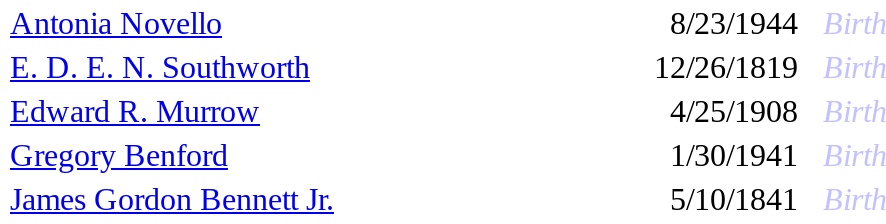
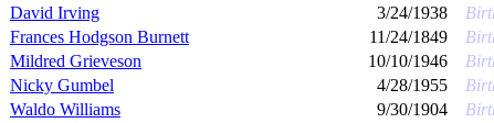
- Antonia Novello
- 8/23/1944
+ David Irving
+ 3/24/1938

- E. D. E. N. Southworth
- 12/26/1819
+ Frances Hodgson Burnett
+ 11/24/1849

- Edward R. Murrow
- 4/25/1908
+ Mildred Grieveson
+ 10/10/1946

- Gregory Benford
- 1/30/1941
+ Nicky Gumbel
+ 4/28/1955

- James Gordon Bennett Jr.
- 5/10/1841
+ Waldo Williams
+ 9/30/1904
